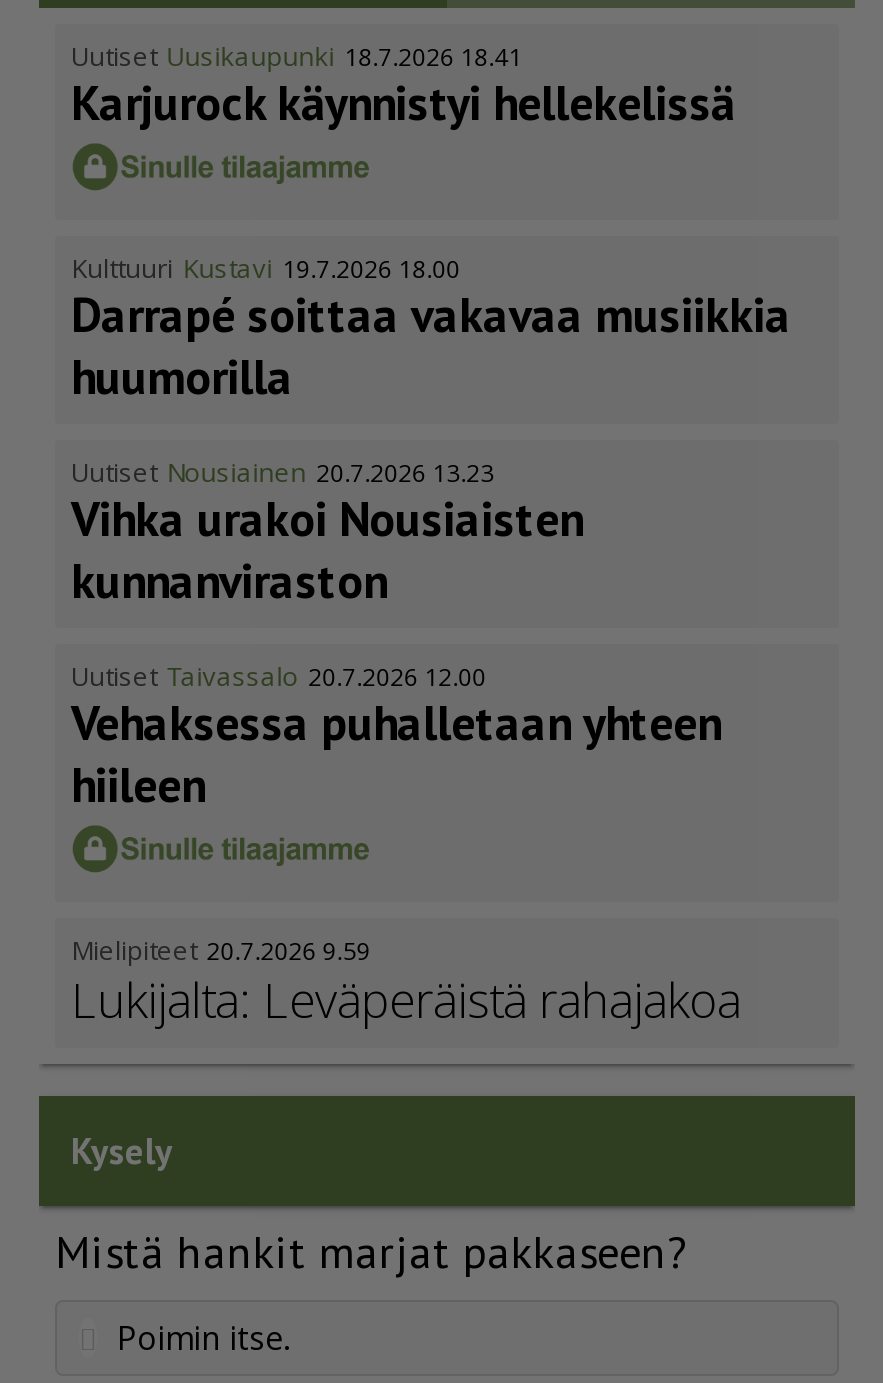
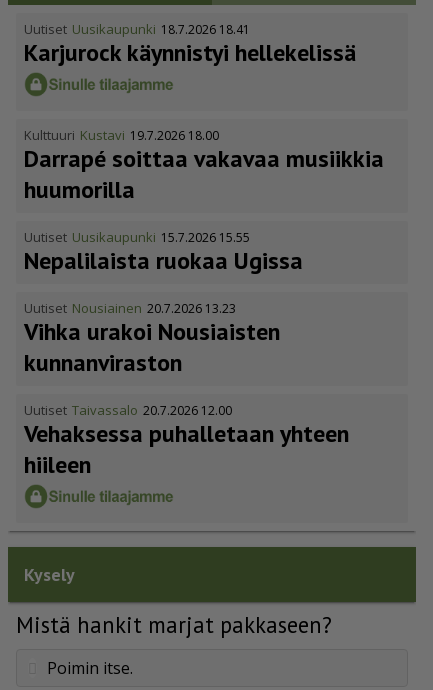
+ Uutiset Uusikaupunki 15.7.2026 15.55
+ Nepalilaista ruokaa Ugissa

moved down: Uutiset Nousiainen 20.7.2026 13.23 | Vihka urakoi Nousiaisten | kunnanviraston | Uutiset Taivassalo 20.7.2026 12.00 | Vehaksessa puhalletaan yhteen | hiileen

- Mielipiteet 20.7.2026 9.59
- Lukijalta: Leväperäistä rahajakoa
